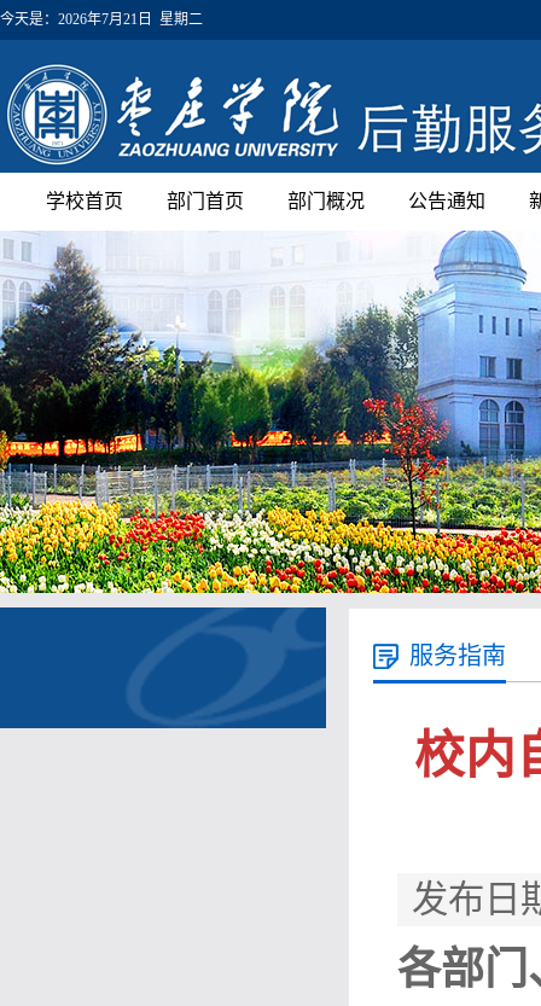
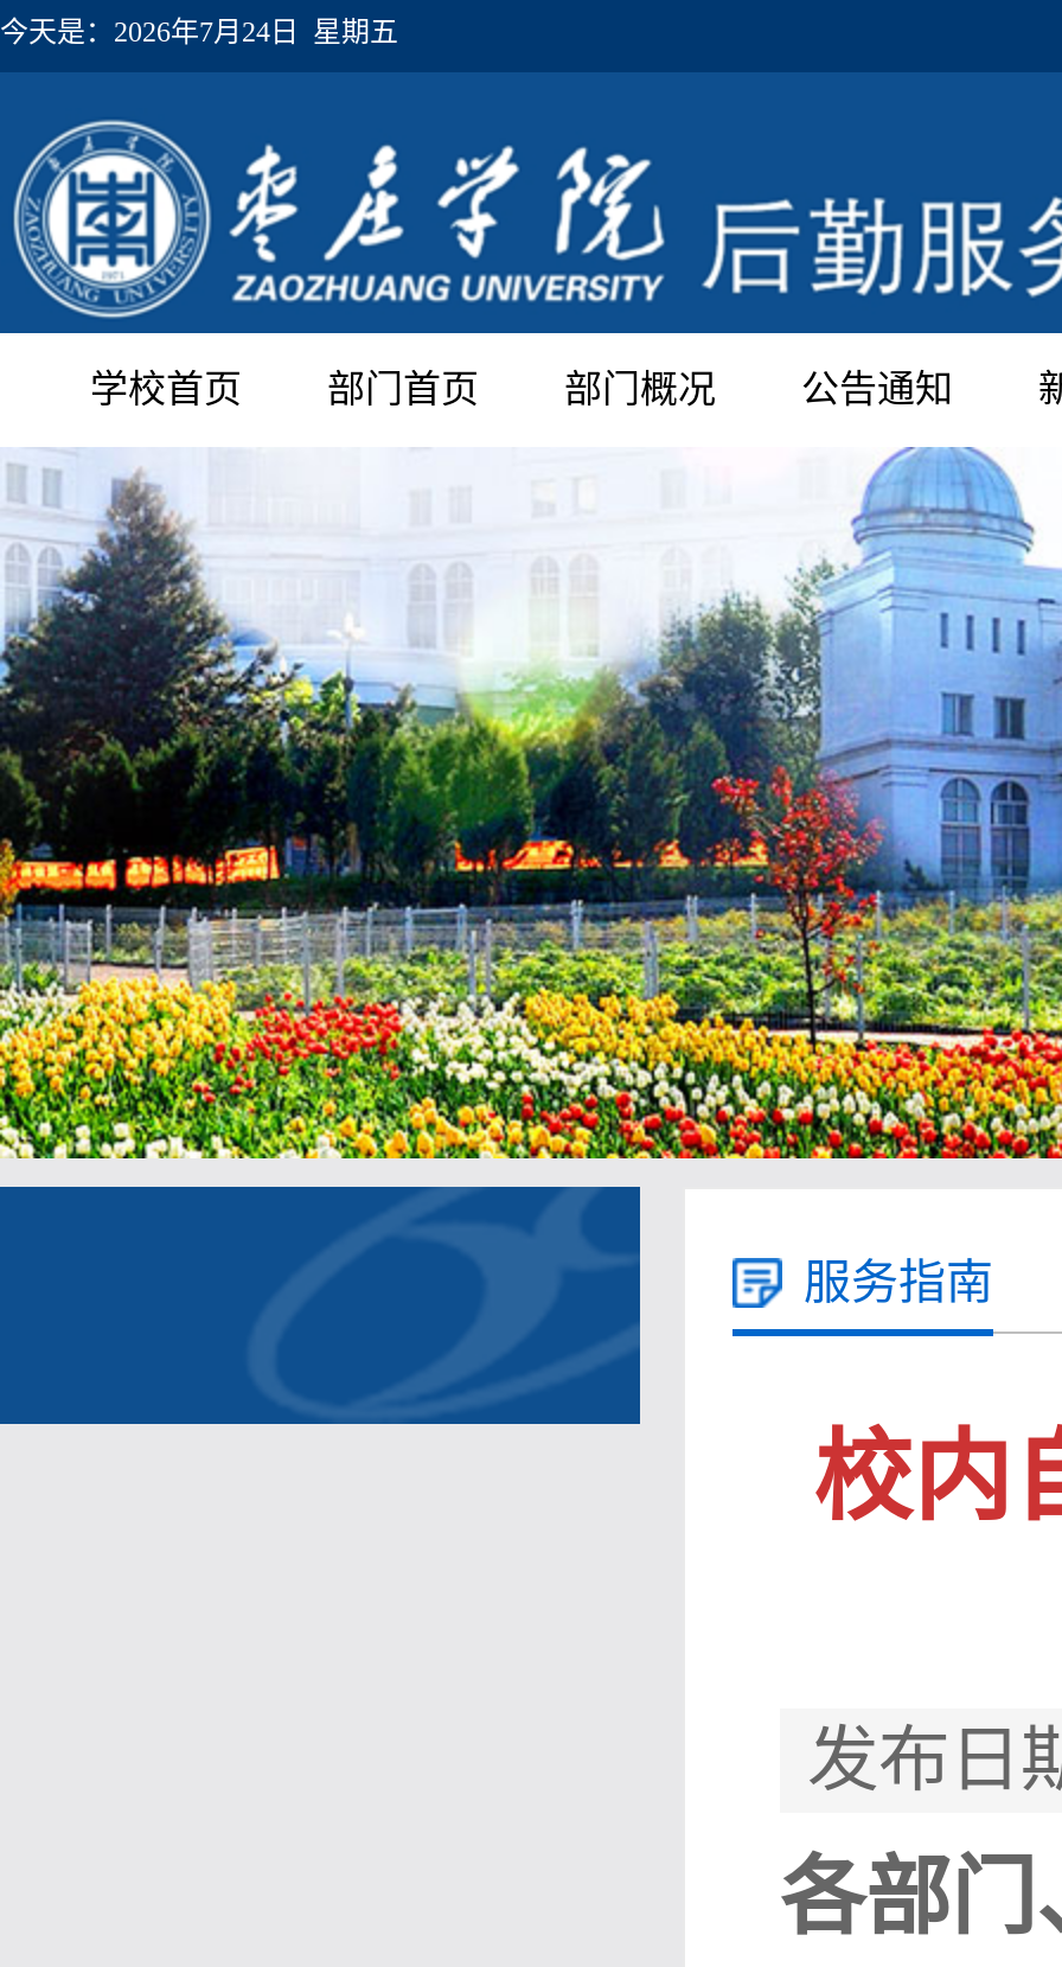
- 今天是：2026年7月21日 星期二
+ 今天是：2026年7月24日 星期五
